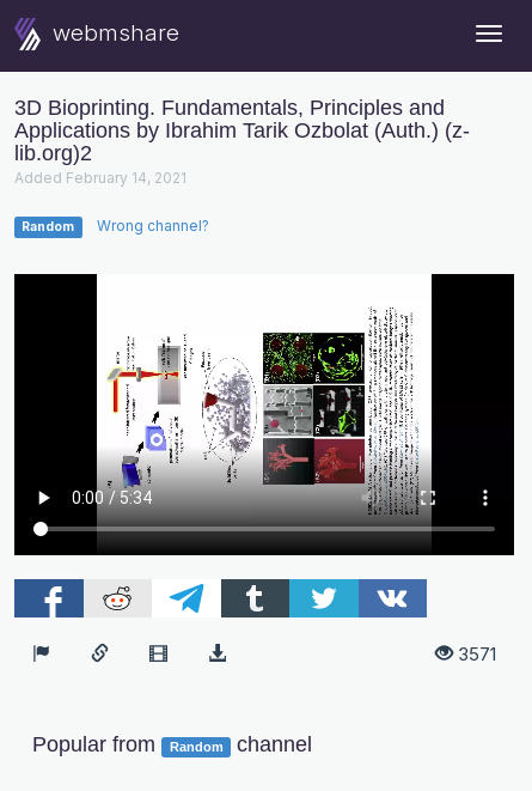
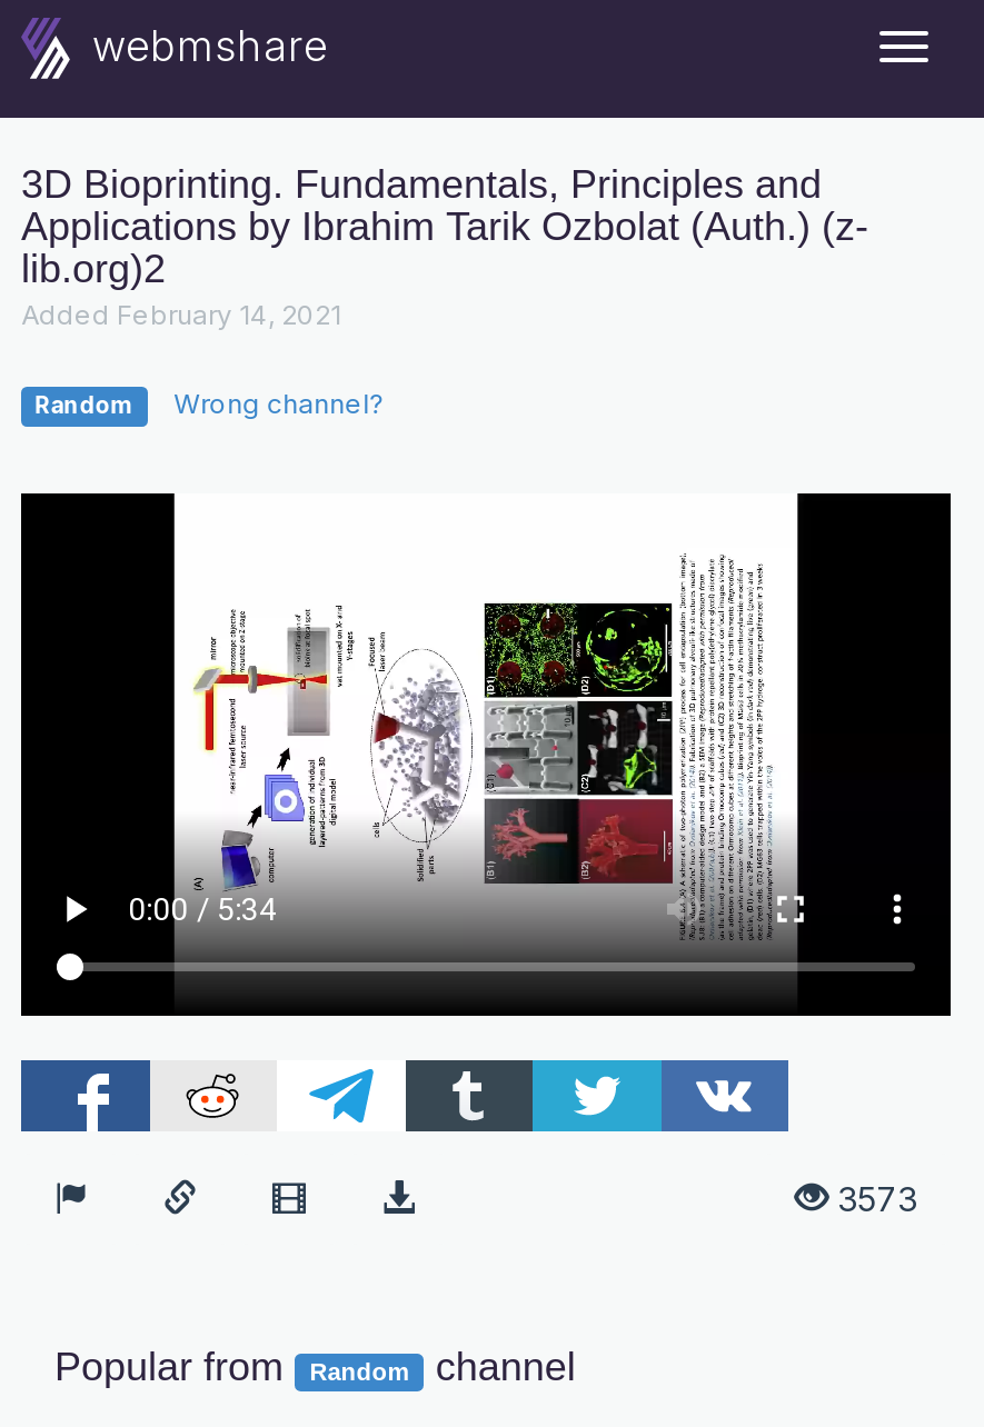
- 3571
+ 3573
